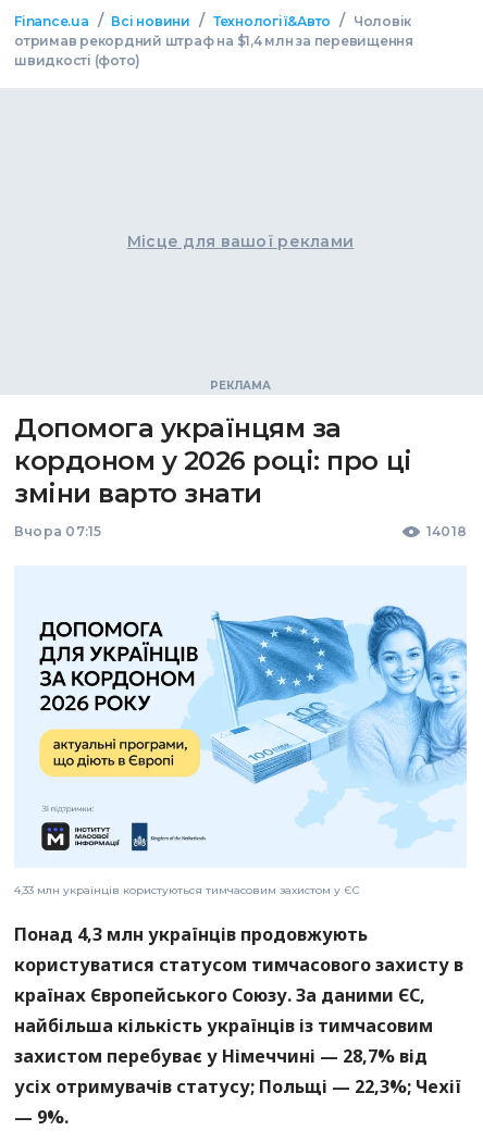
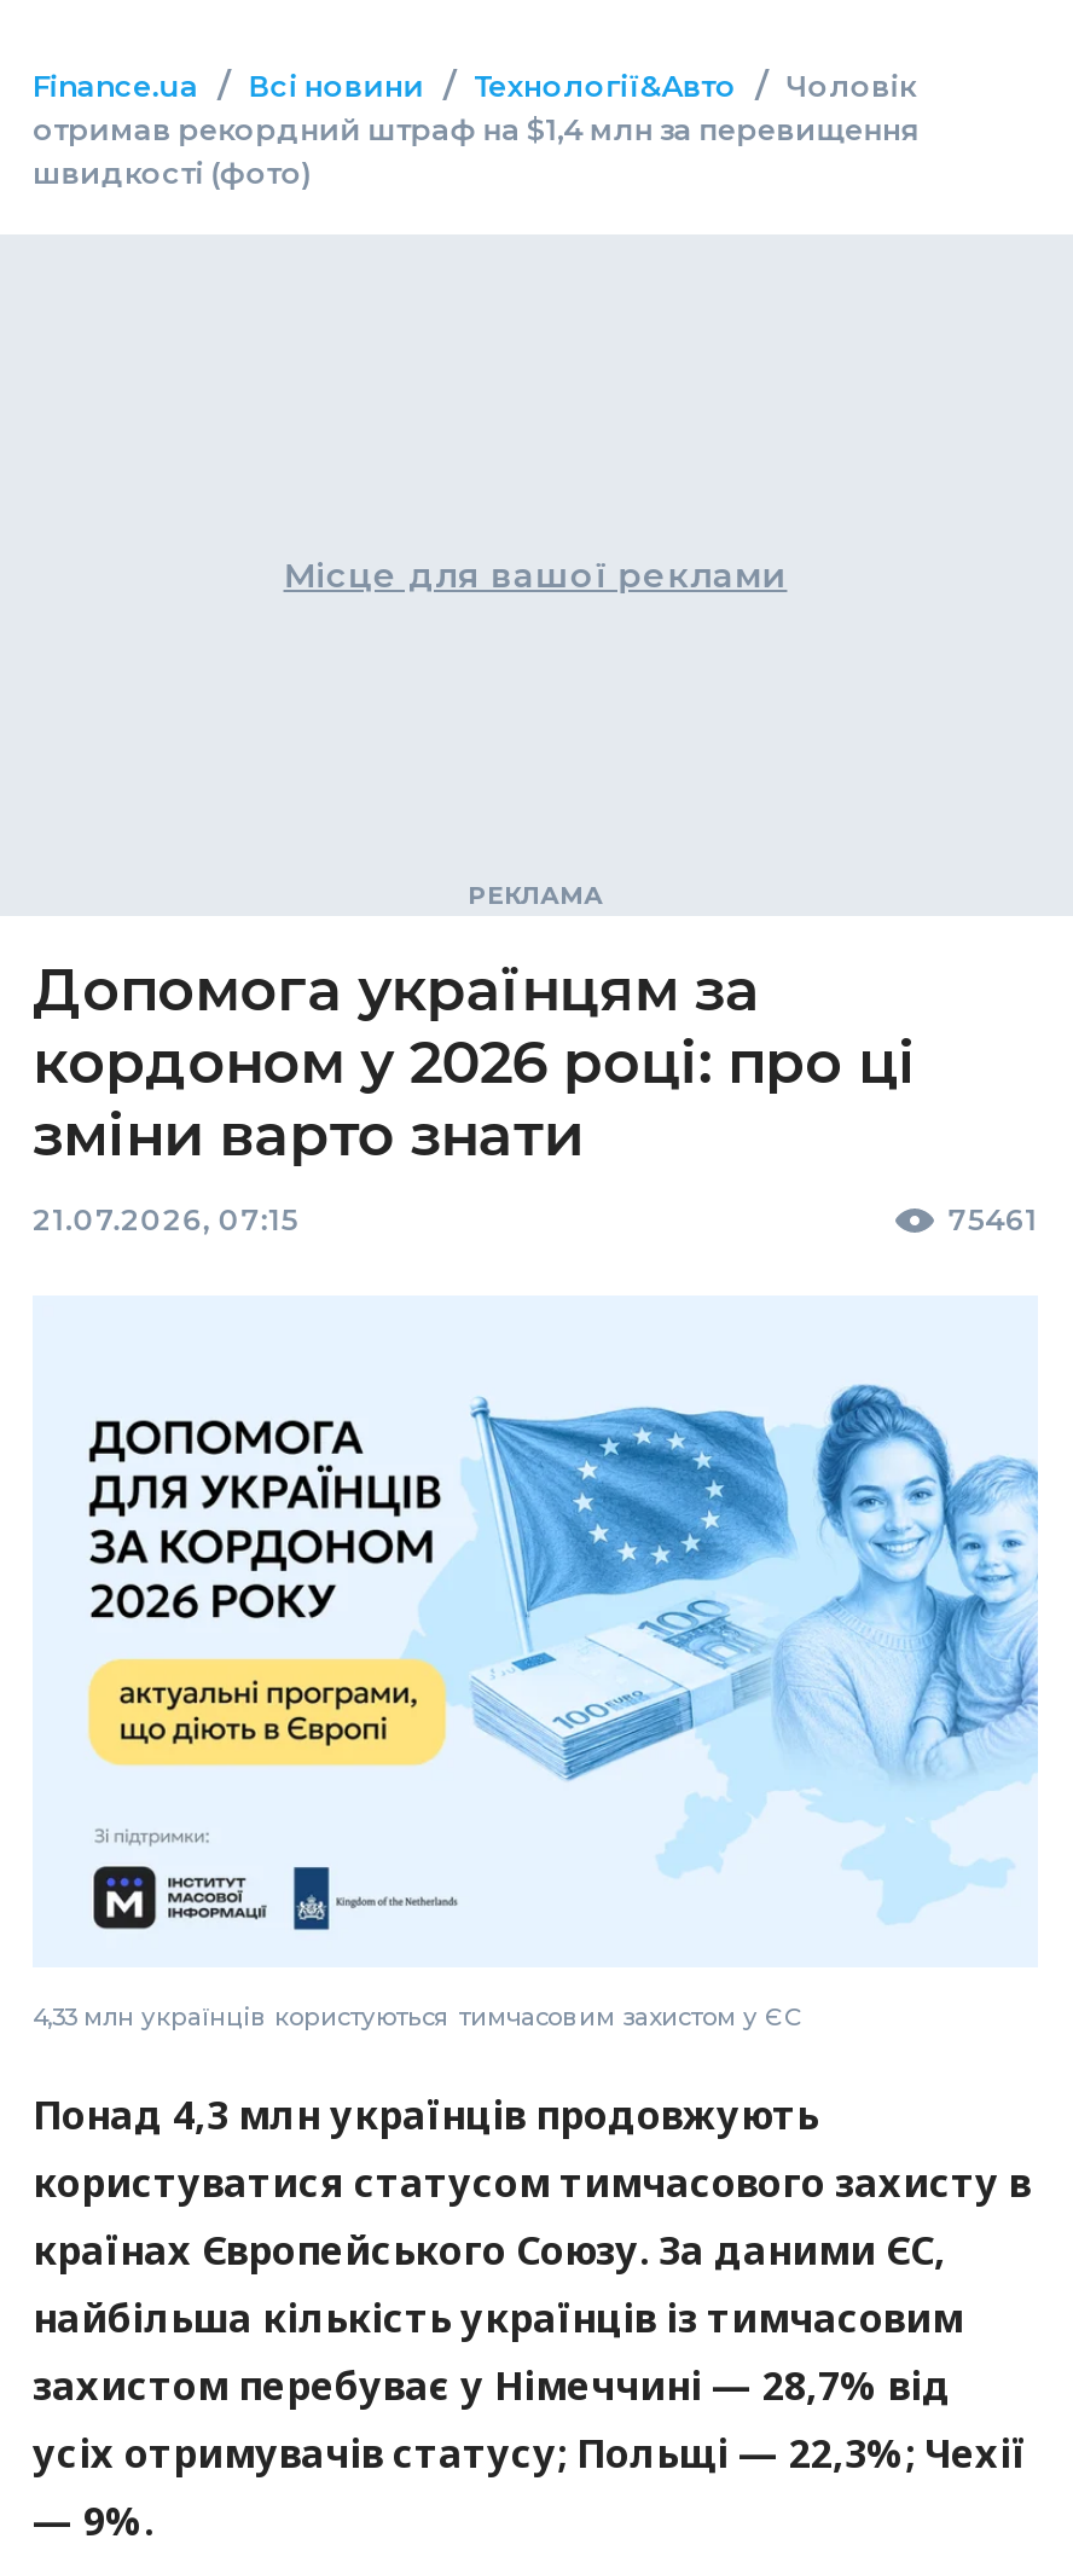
- Вчора 07:15
- 14018
+ 21.07.2026, 07:15
+ 75461
